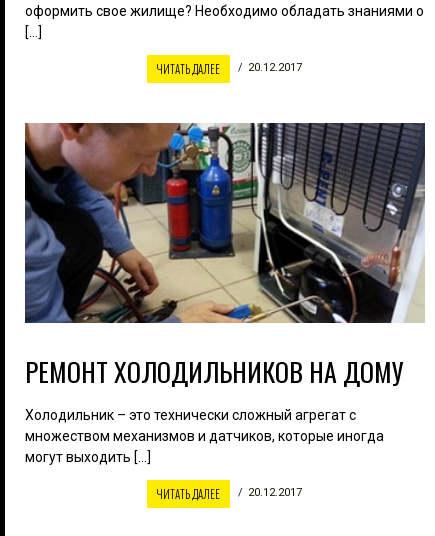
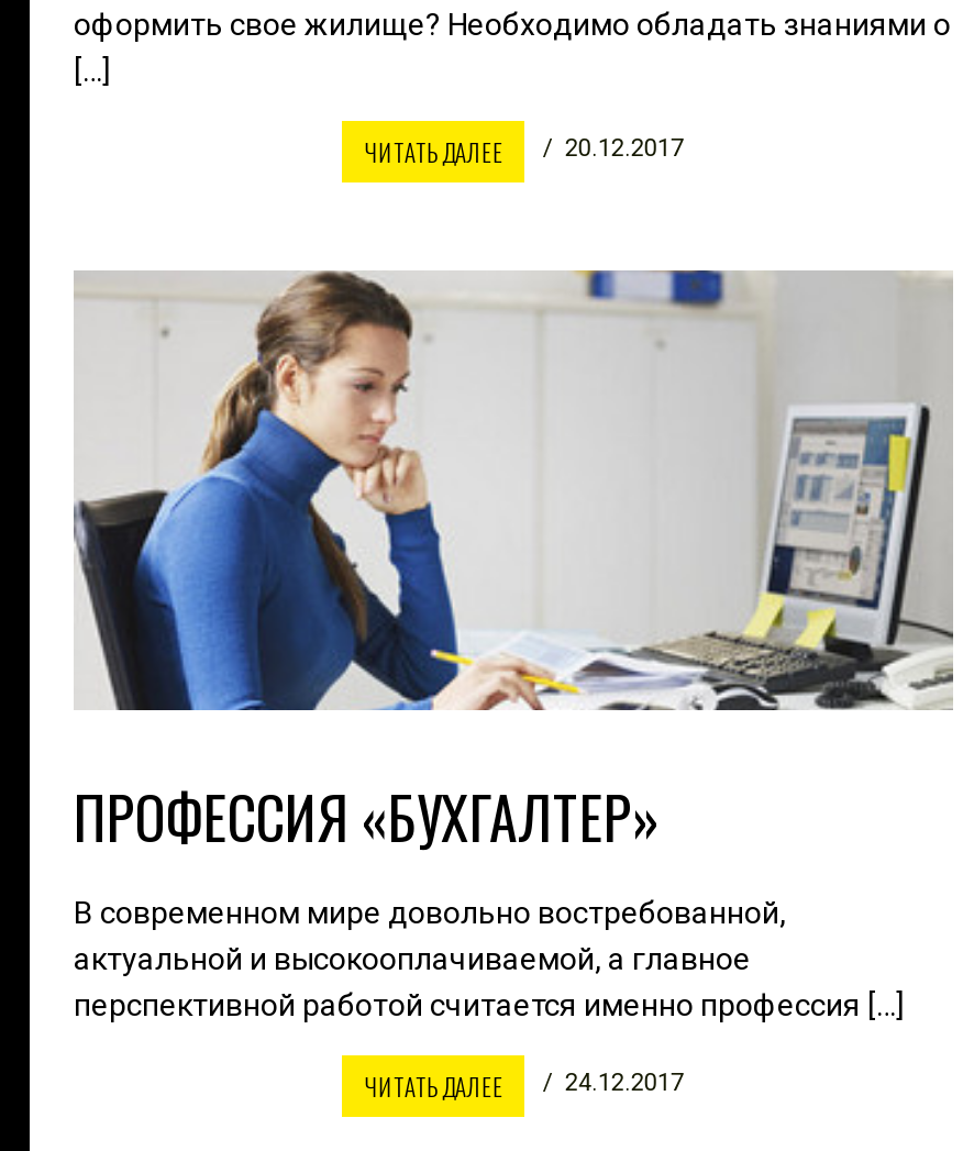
- [image]
- РЕМОНТ ХОЛОДИЛЬНИКОВ НА ДОМУ
- Холодильник – это технически сложный агрегат с
- множеством механизмов и датчиков, которые иногда
- могут выходить […]
+ [image]
+ ПРОФЕССИЯ «БУХГАЛТЕР»
+ В современном мире довольно востребованной,
+ актуальной и высокооплачиваемой, а главное
+ перспективной работой считается именно профессия […]

- 20.12.2017
+ 24.12.2017
